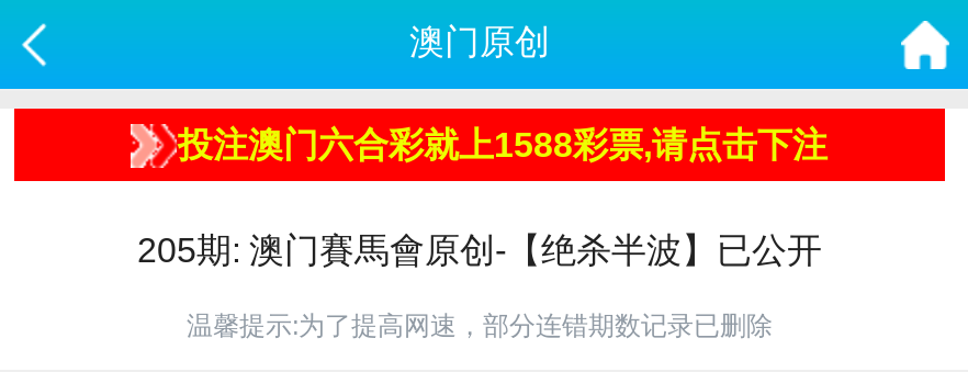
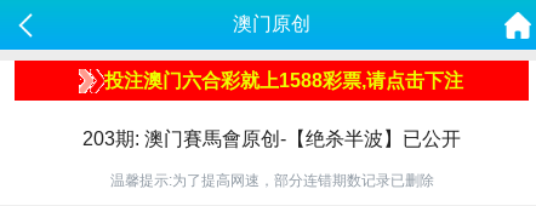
- 205期: 澳门賽馬會原创-【绝杀半波】已公开
+ 203期: 澳门賽馬會原创-【绝杀半波】已公开
